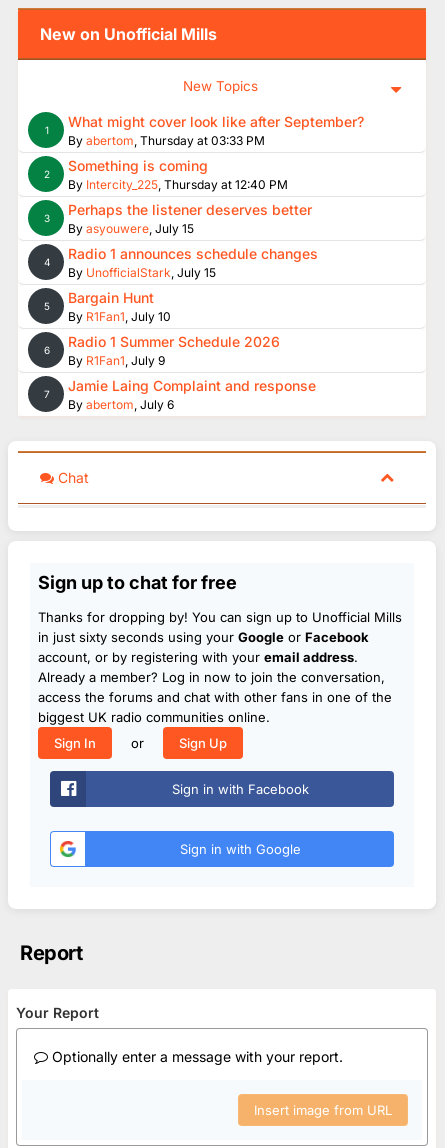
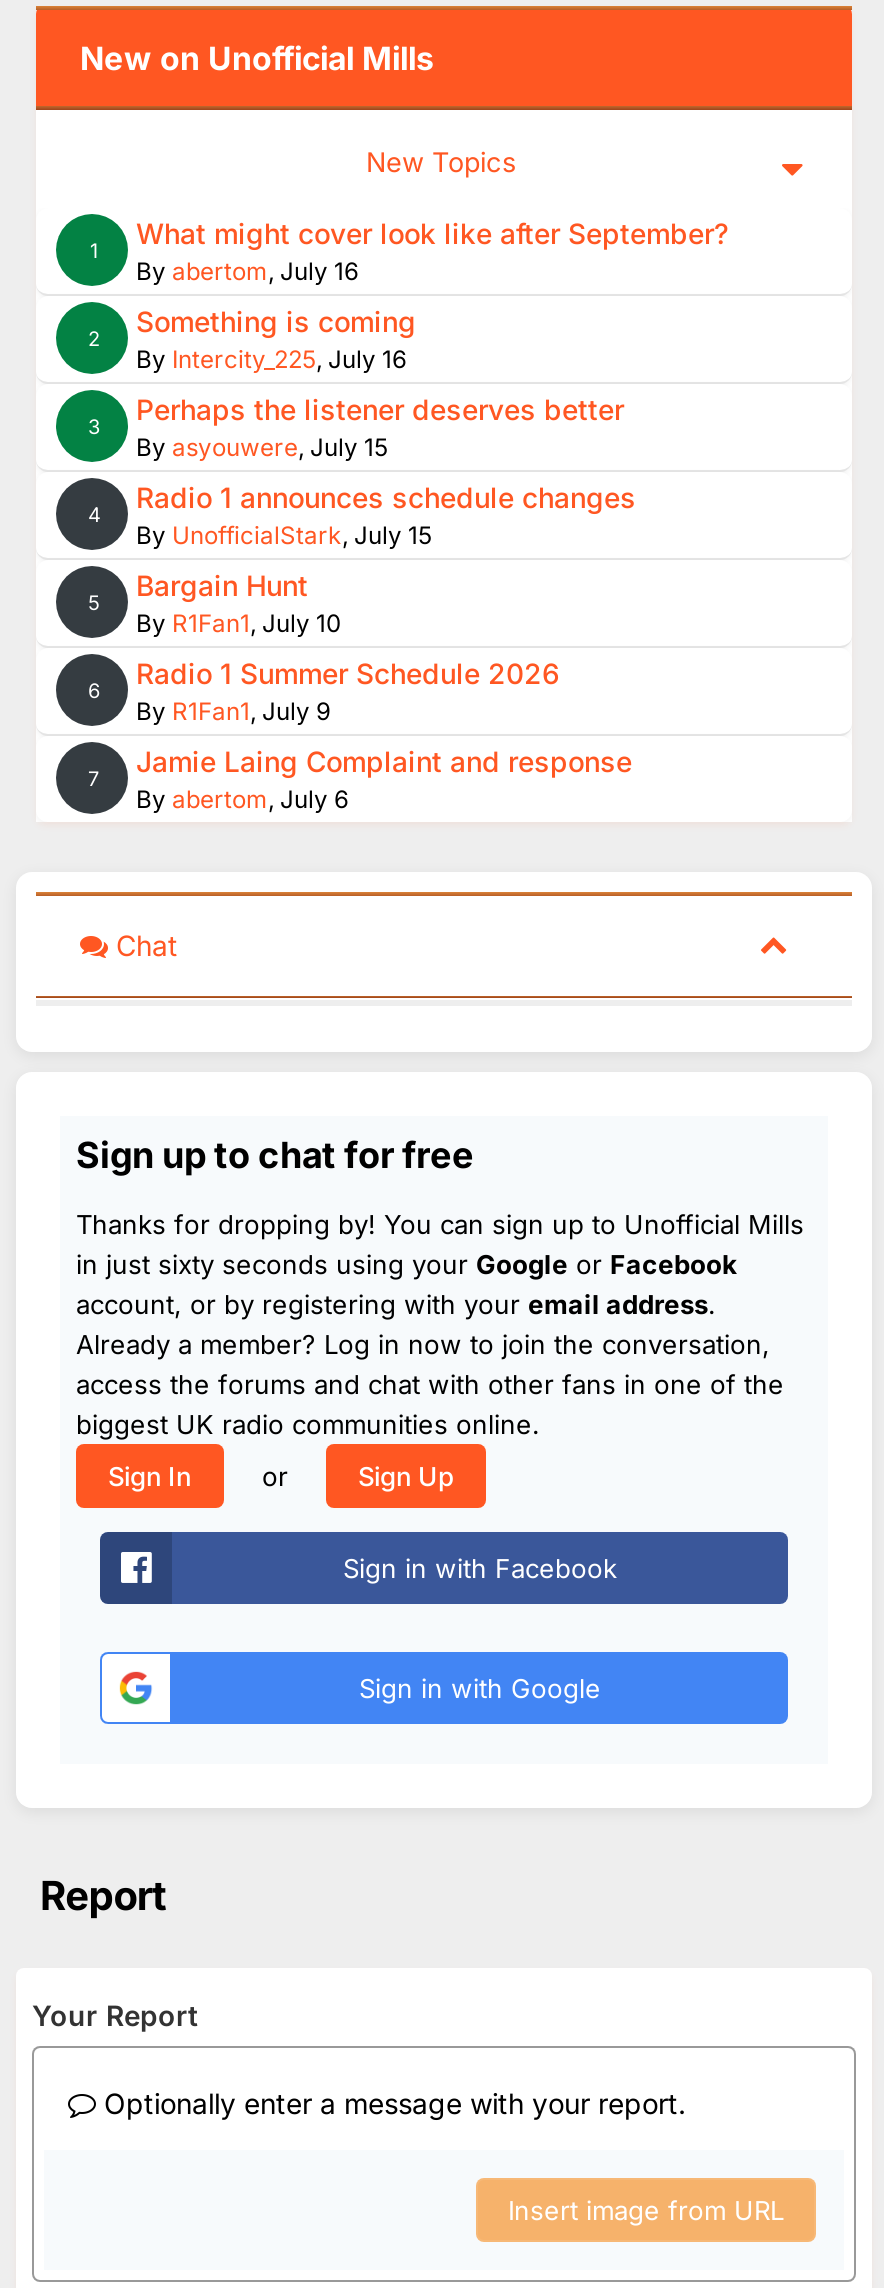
- By abertom, Thursday at 03:33 PM
+ By abertom, July 16

- By Intercity_225, Thursday at 12:40 PM
+ By Intercity_225, July 16
